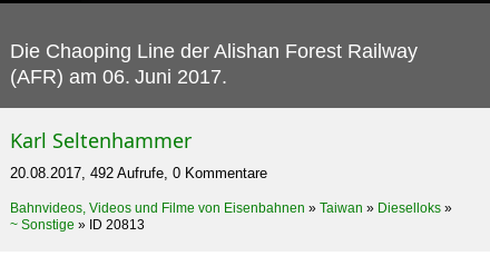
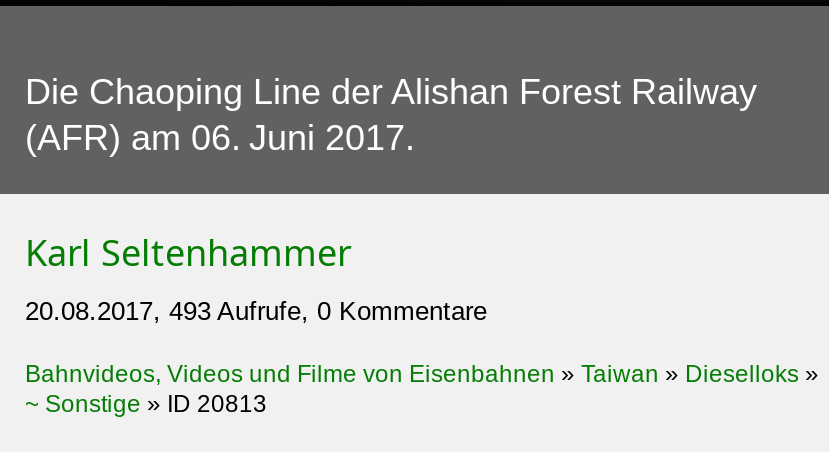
- 20.08.2017, 492 Aufrufe, 0 Kommentare
+ 20.08.2017, 493 Aufrufe, 0 Kommentare
